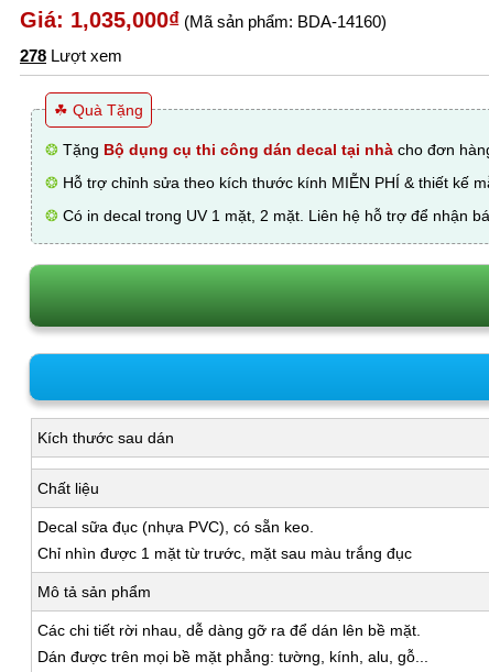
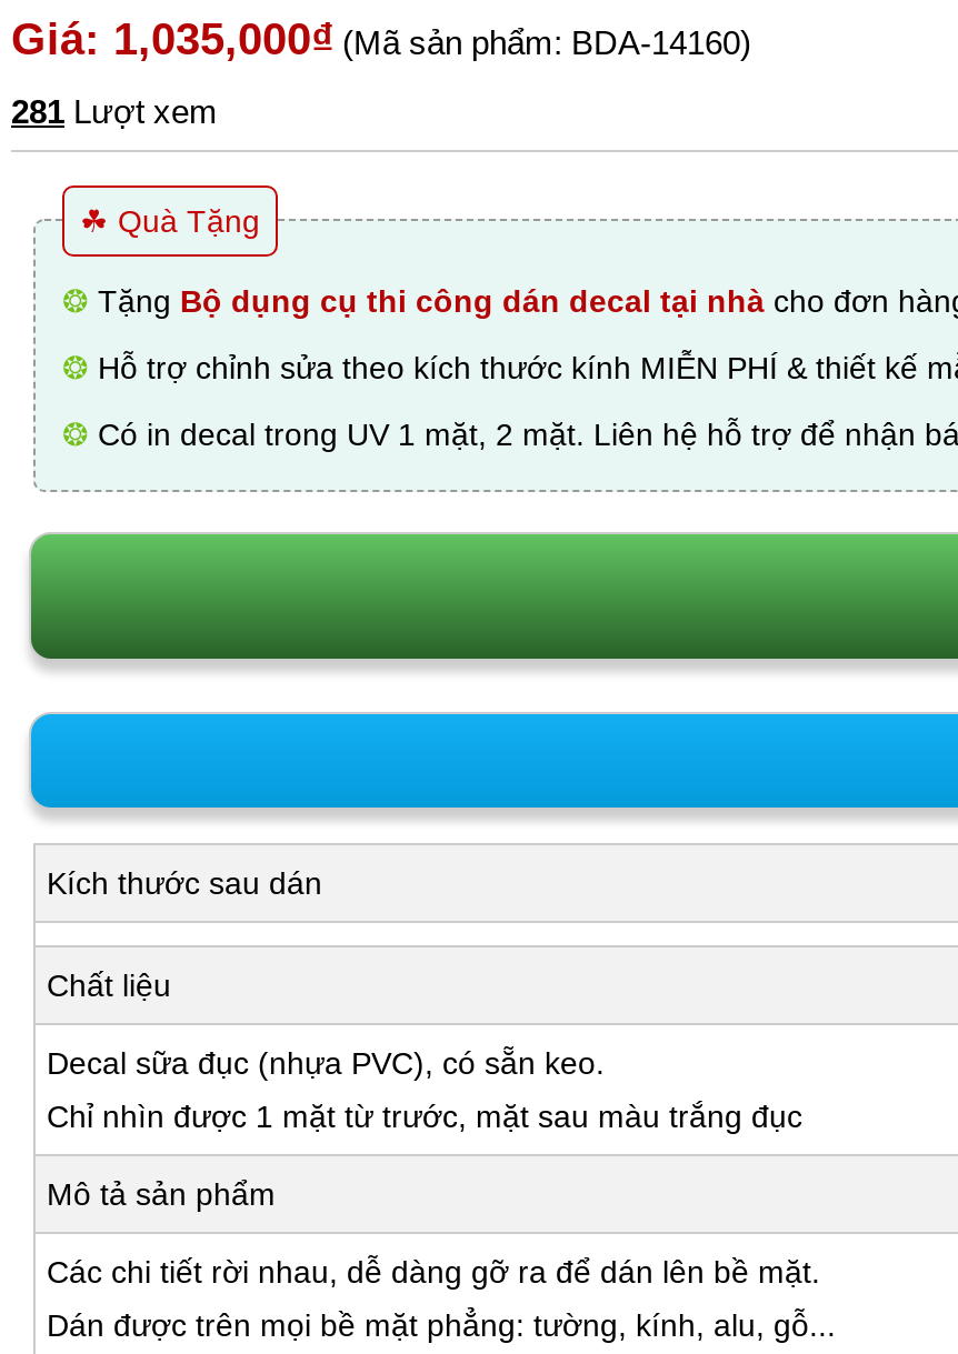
- 278 Lượt xem
+ 281 Lượt xem
